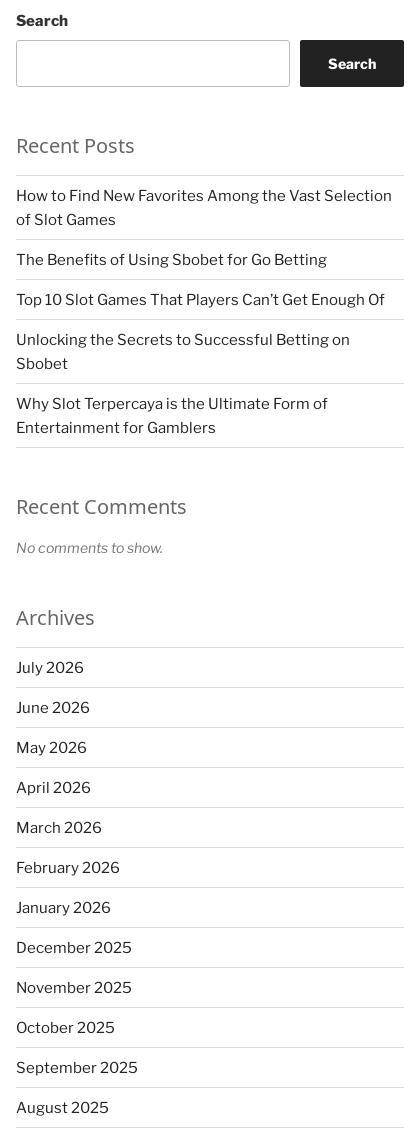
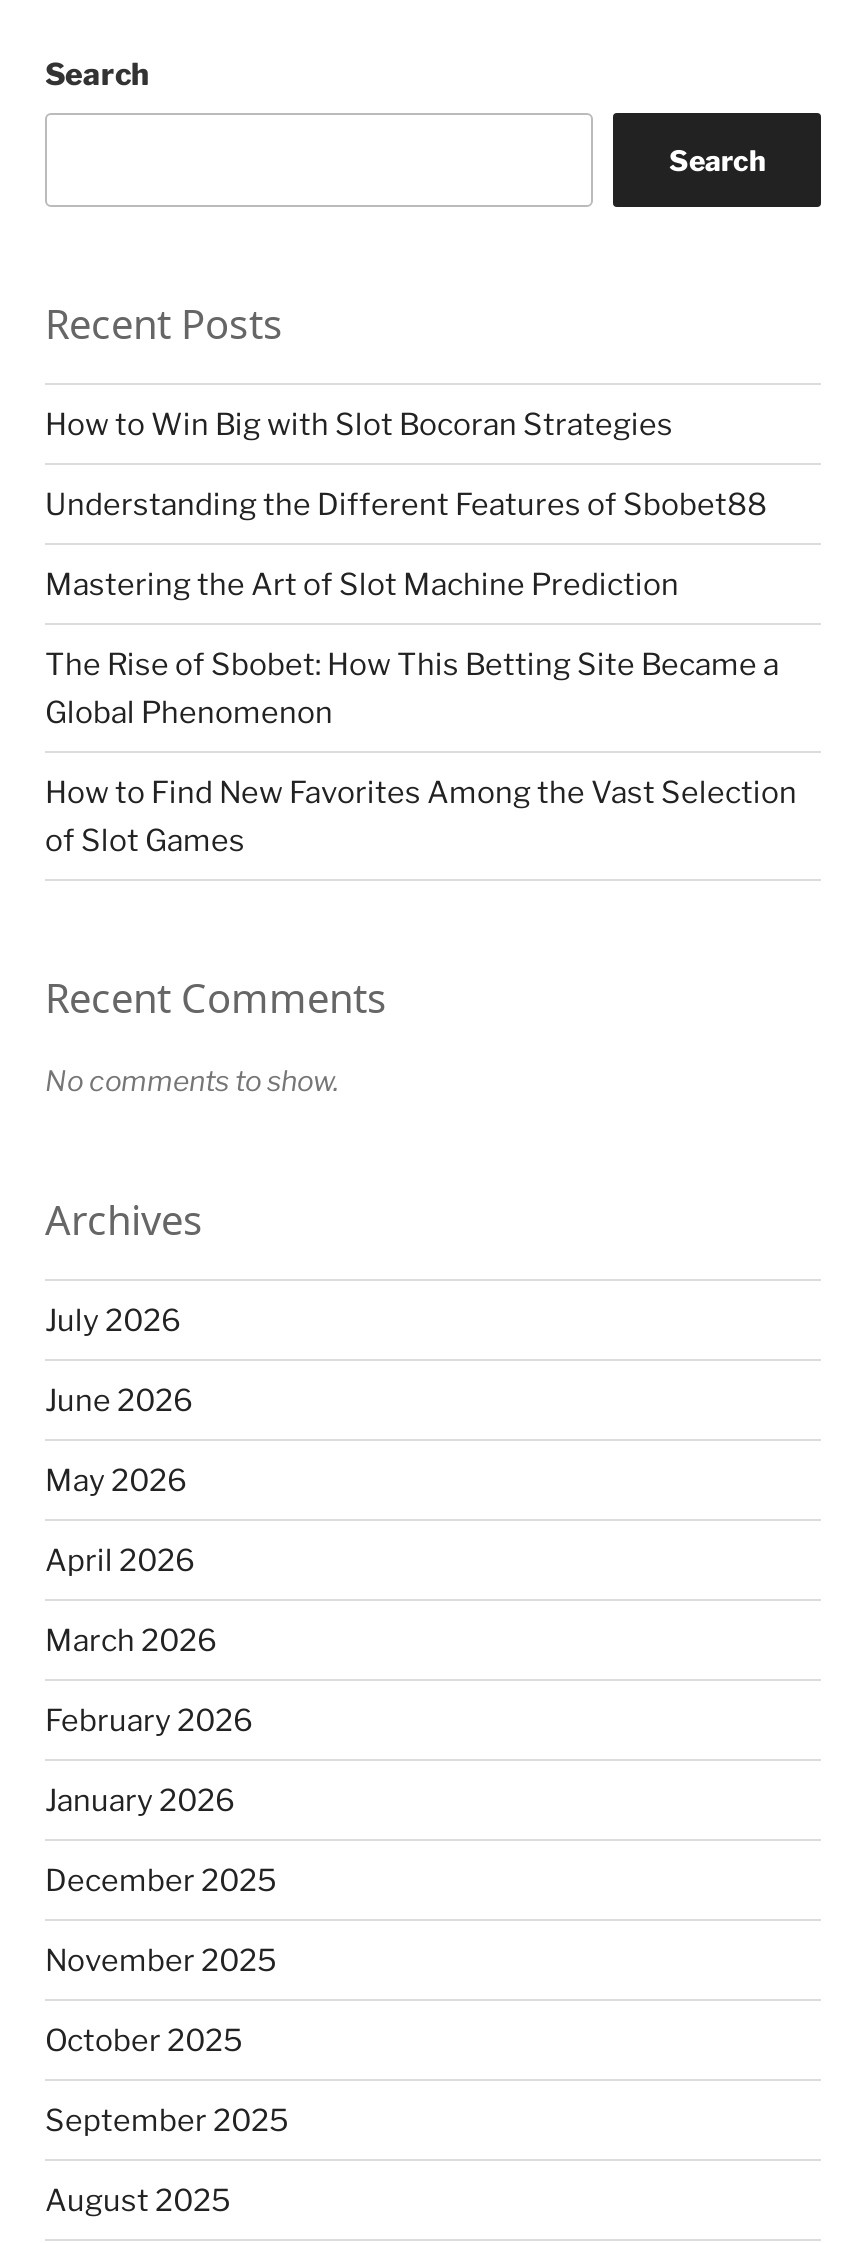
+ How to Win Big with Slot Bocoran Strategies
+ Understanding the Different Features of Sbobet88
+ Mastering the Art of Slot Machine Prediction
+ The Rise of Sbobet: How This Betting Site Became a
+ Global Phenomenon

moved down: How to Find New Favorites Among the Vast Selection | of Slot Games

- The Benefits of Using Sbobet for Go Betting
- Top 10 Slot Games That Players Can’t Get Enough Of
- Unlocking the Secrets to Successful Betting on
- Sbobet
- Why Slot Terpercaya is the Ultimate Form of
- Entertainment for Gamblers
